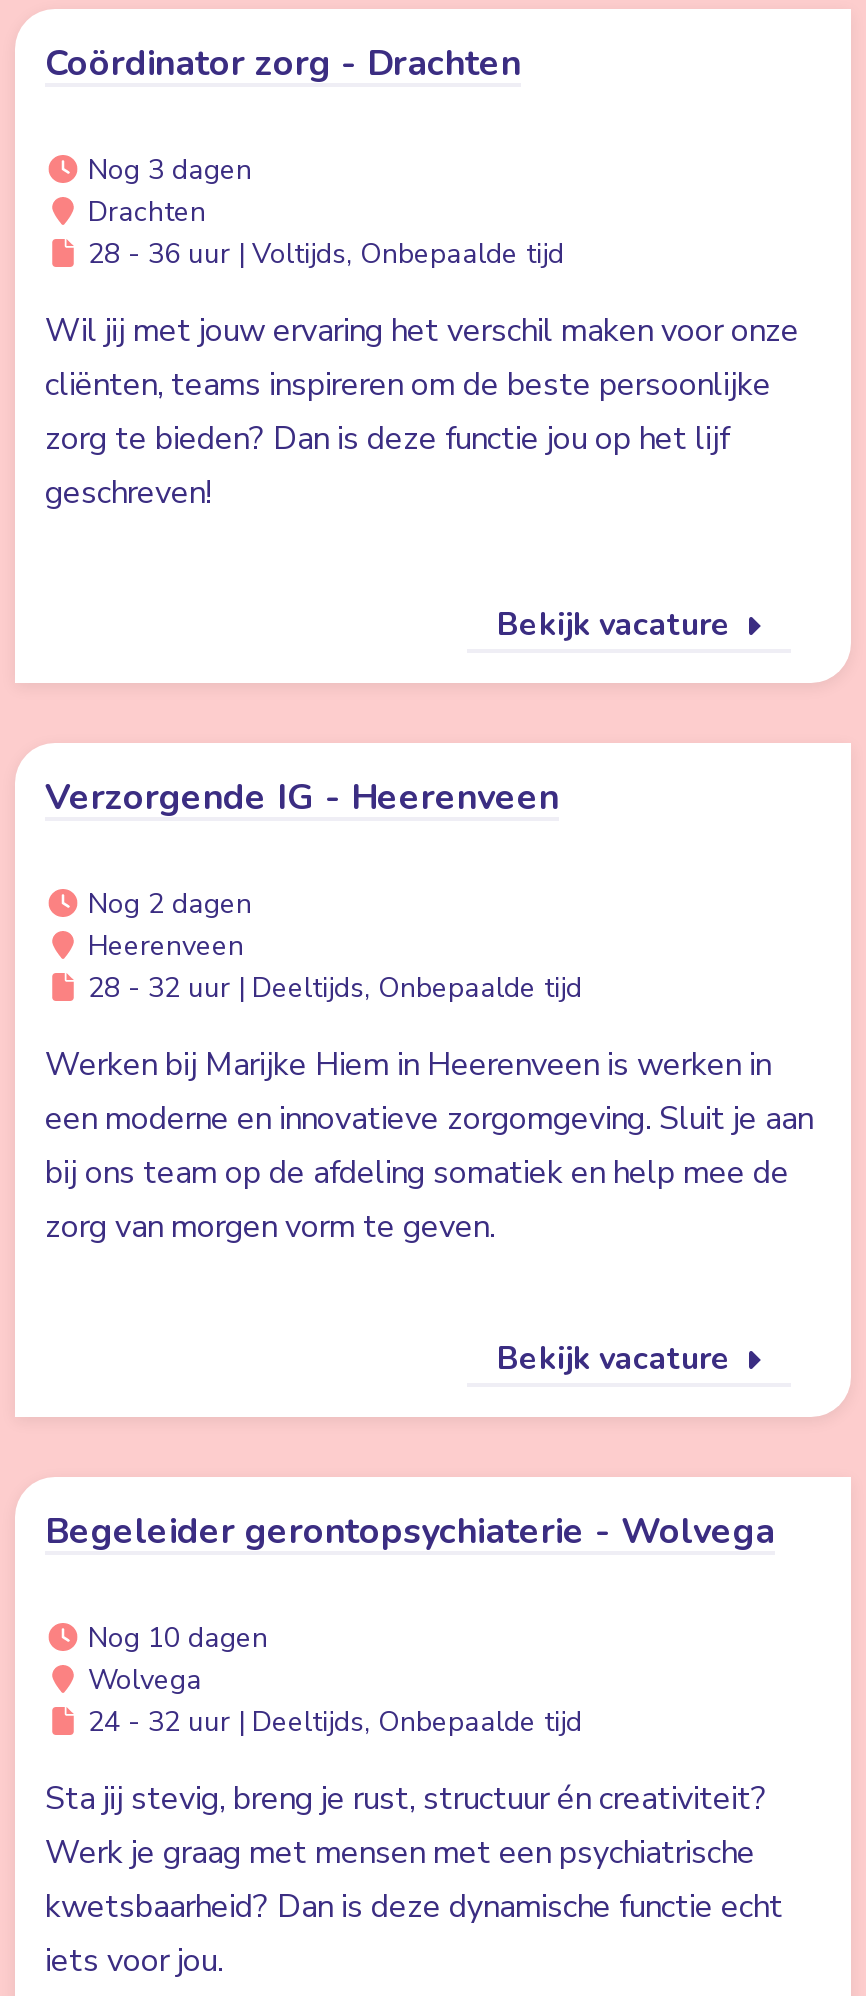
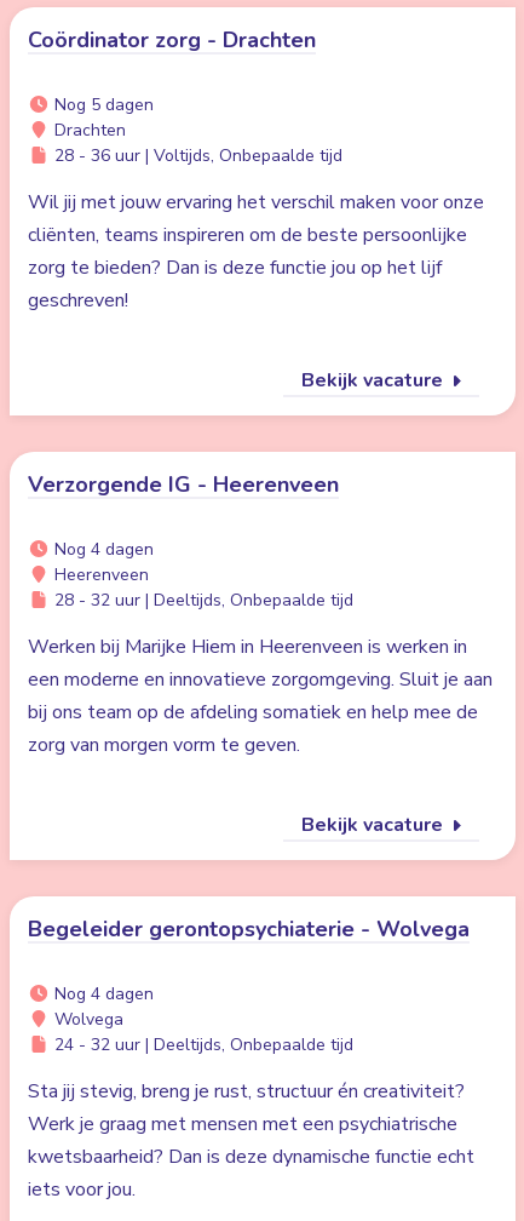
- Nog 3 dagen
+ Nog 5 dagen

- Nog 2 dagen
+ Nog 4 dagen

- Nog 10 dagen
+ Nog 4 dagen
